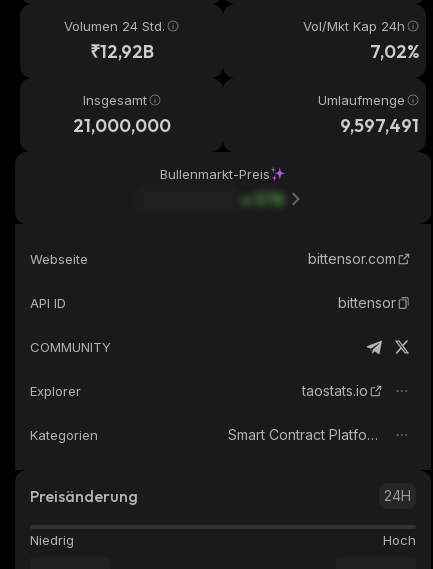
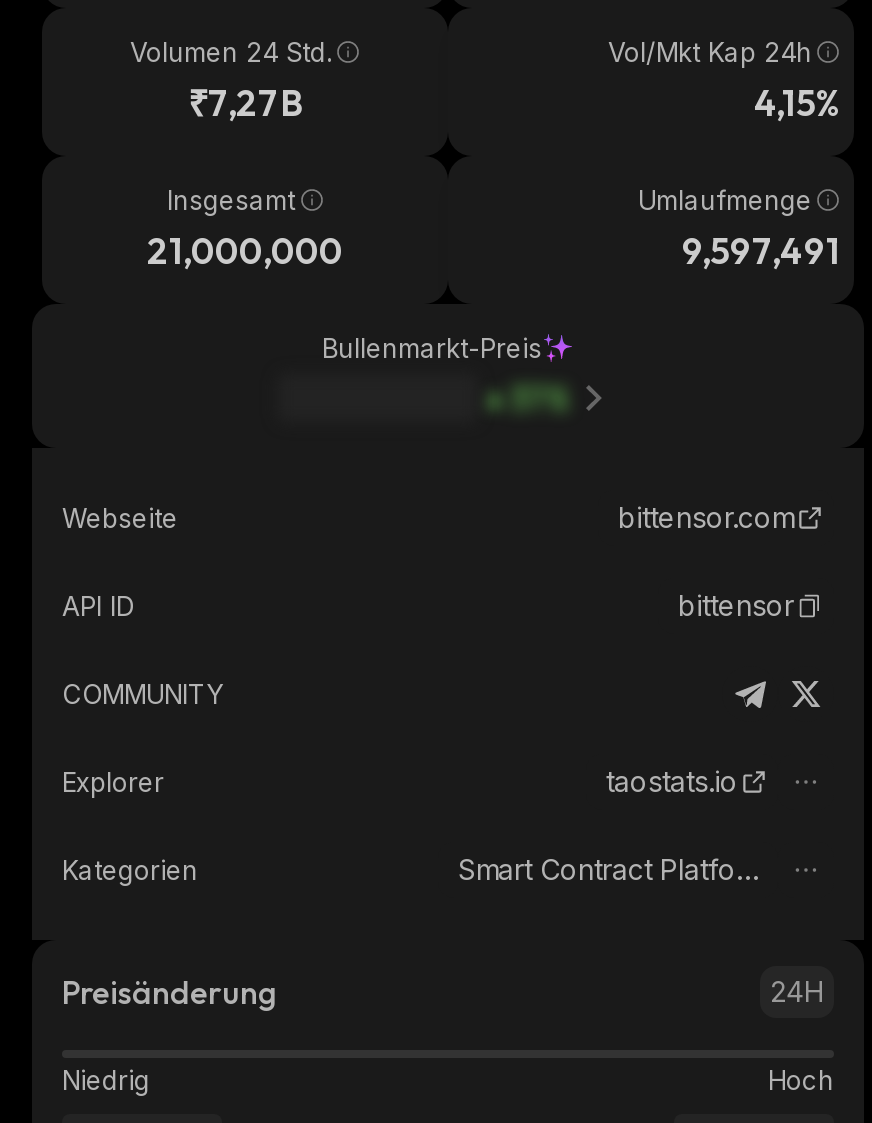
- ₹12,92B
+ ₹7,27B

- 7,02%
+ 4,15%
